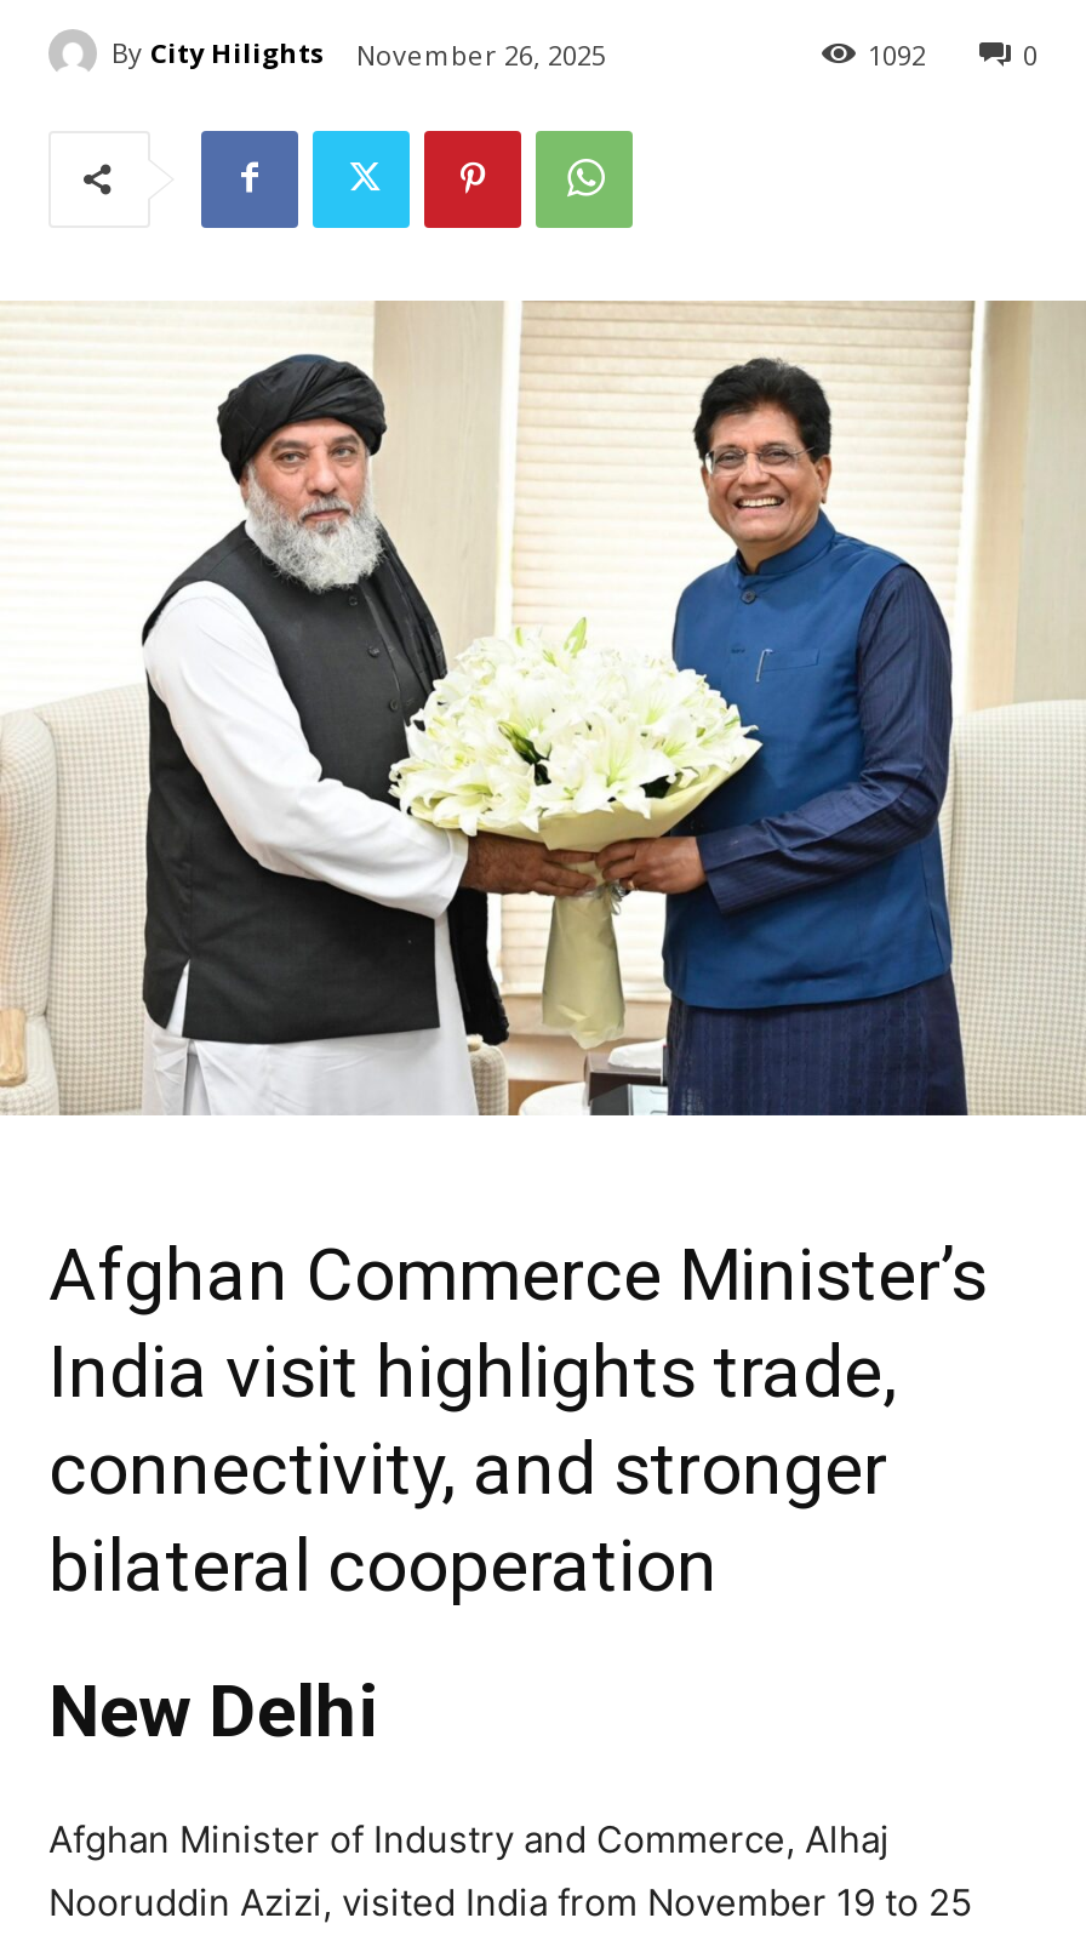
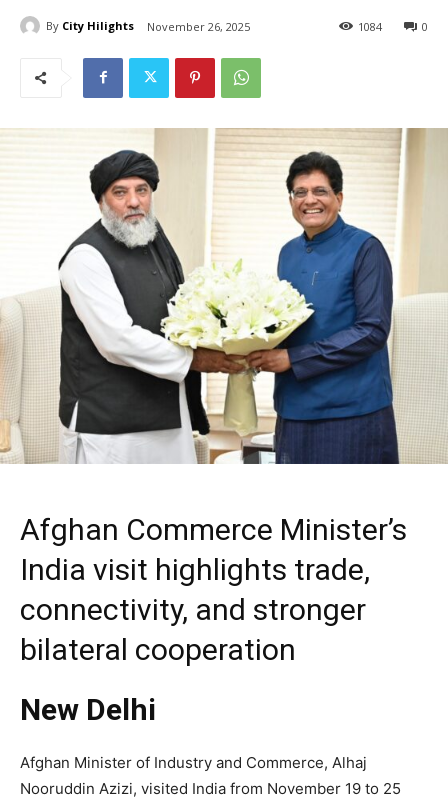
- 1092
+ 1084
